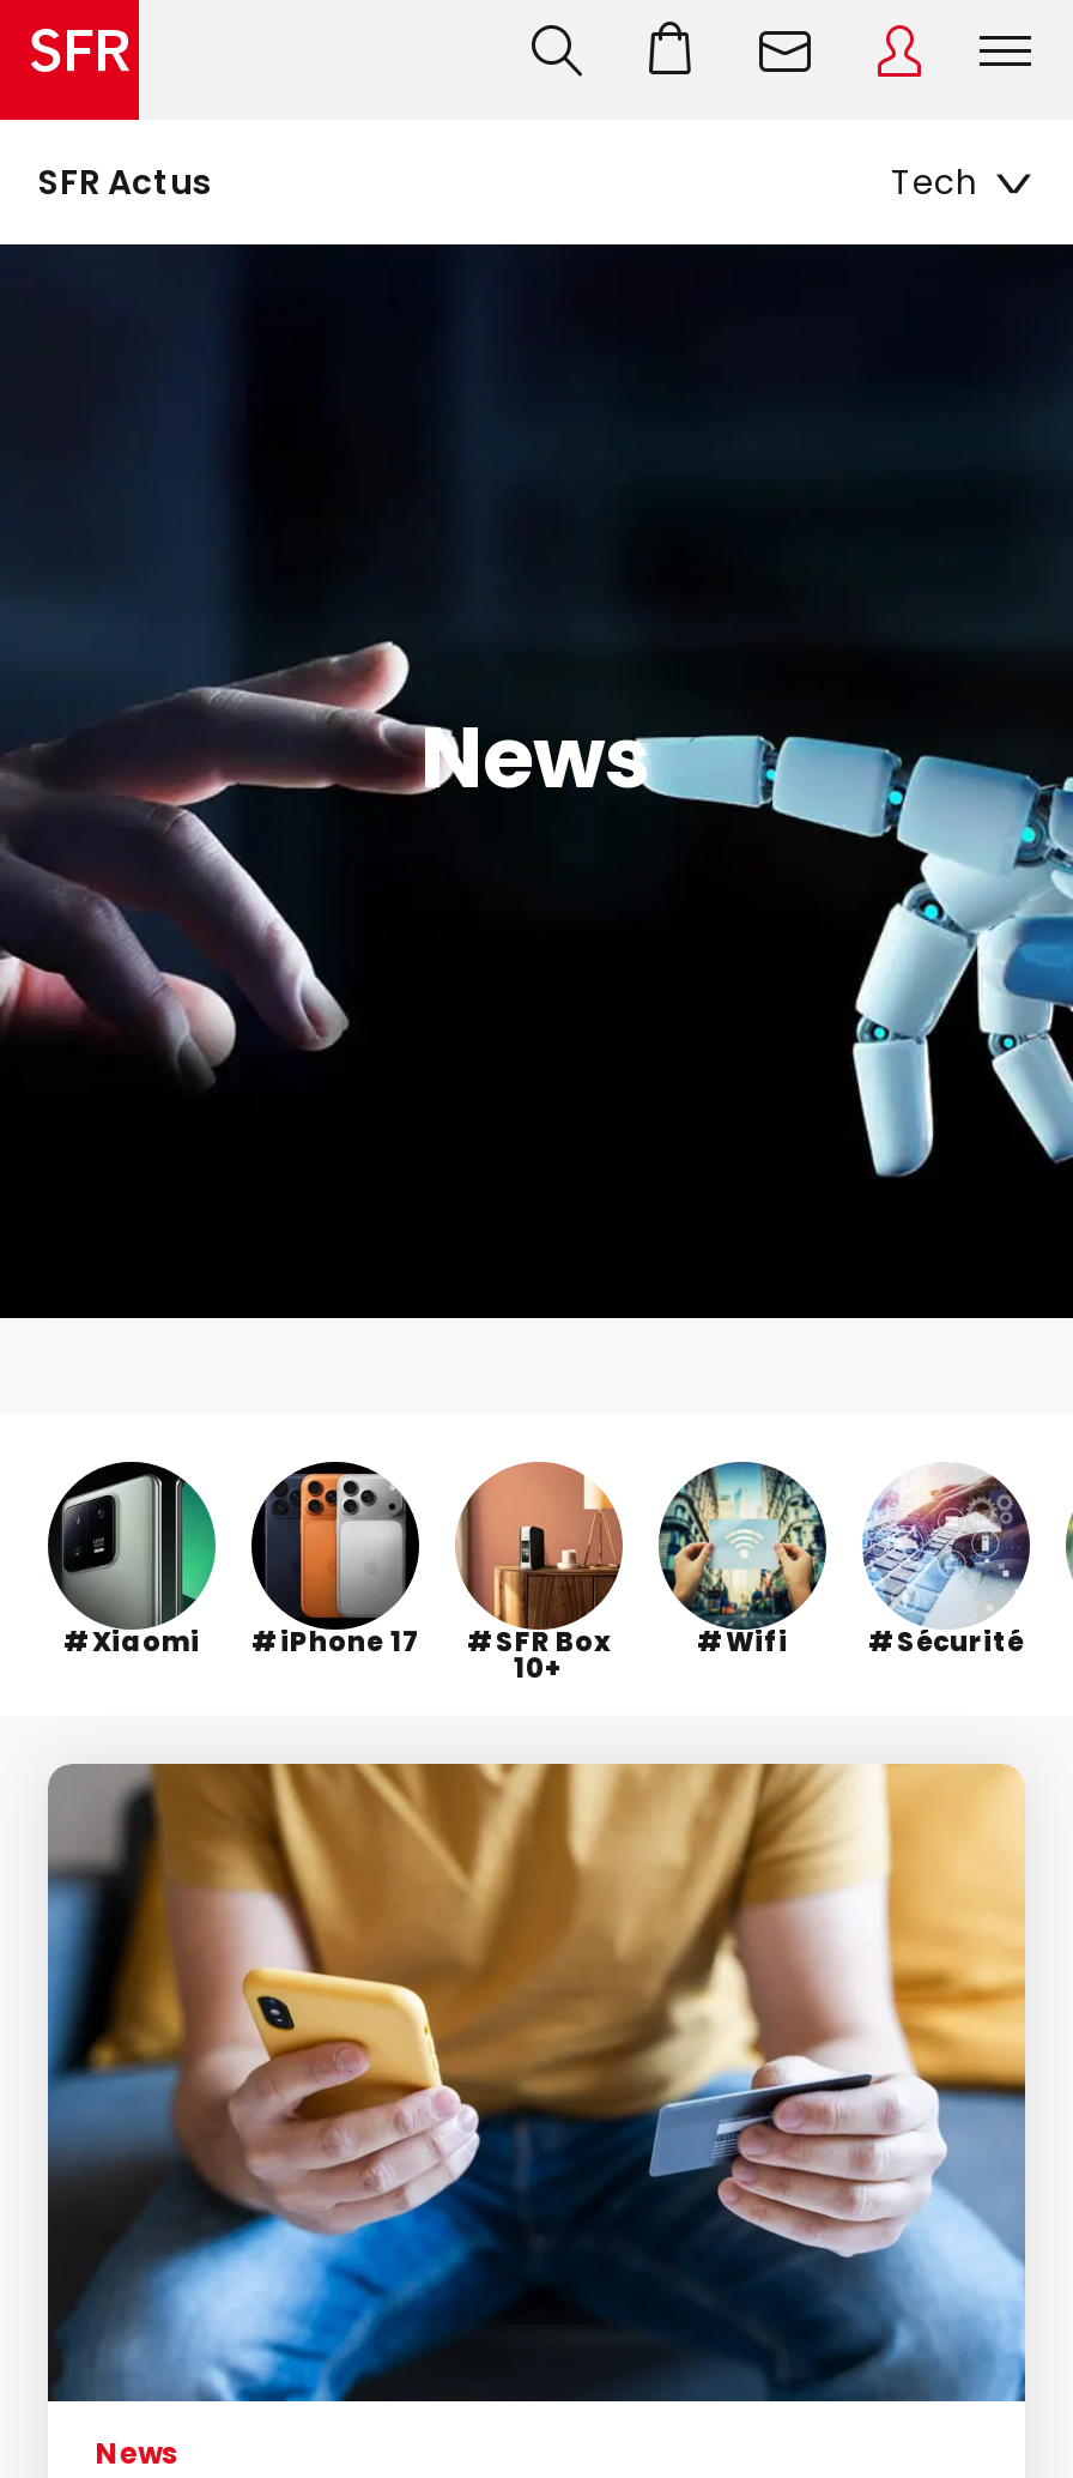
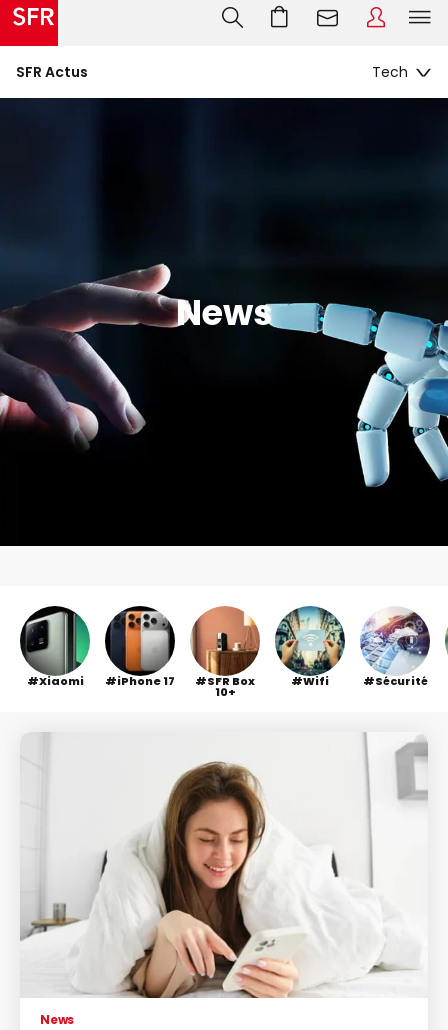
- [image]
+ [image]
